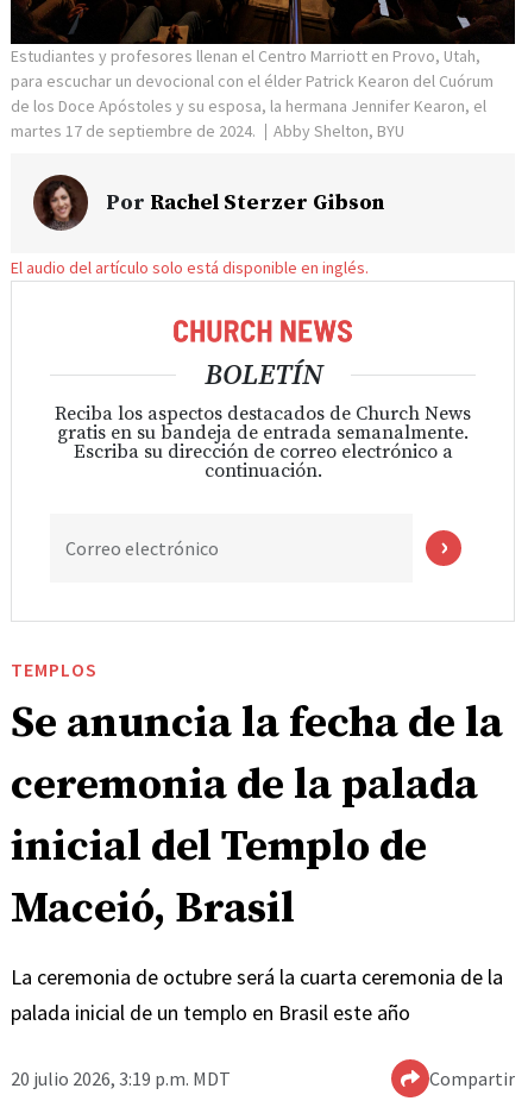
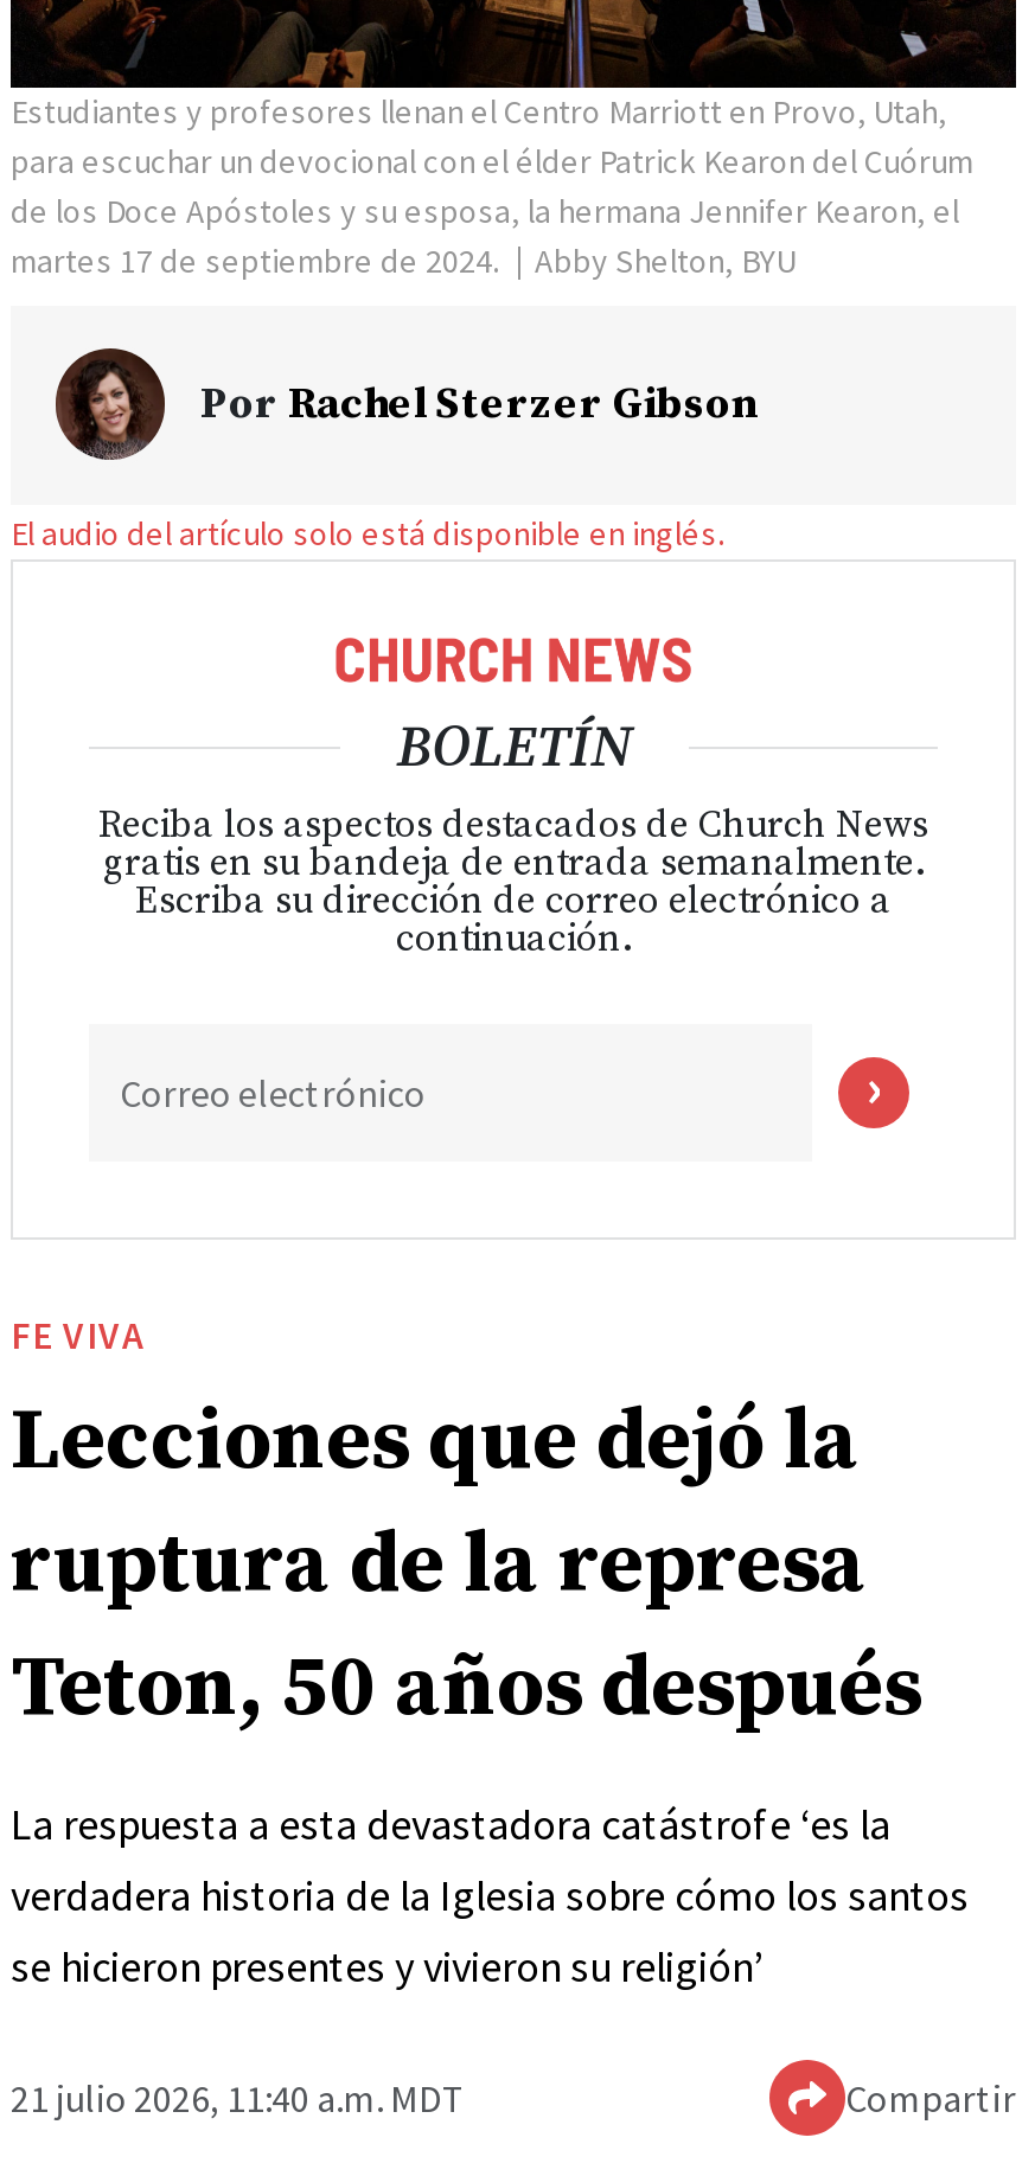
- TEMPLOS
- Se anuncia la fecha de la
- ceremonia de la palada
- inicial del Templo de
- Maceió, Brasil
+ FE VIVA
+ Lecciones que dejó la
+ ruptura de la represa
+ Teton, 50 años después

- La ceremonia de octubre será la cuarta ceremonia de la
- palada inicial de un templo en Brasil este año
+ La respuesta a esta devastadora catástrofe ‘es la
+ verdadera historia de la Iglesia sobre cómo los santos
+ se hicieron presentes y vivieron su religión’

- 20 julio 2026, 3:19 p.m. MDT
+ 21 julio 2026, 11:40 a.m. MDT
